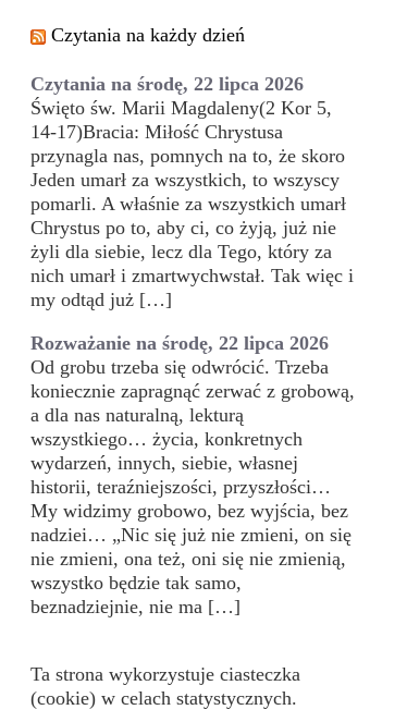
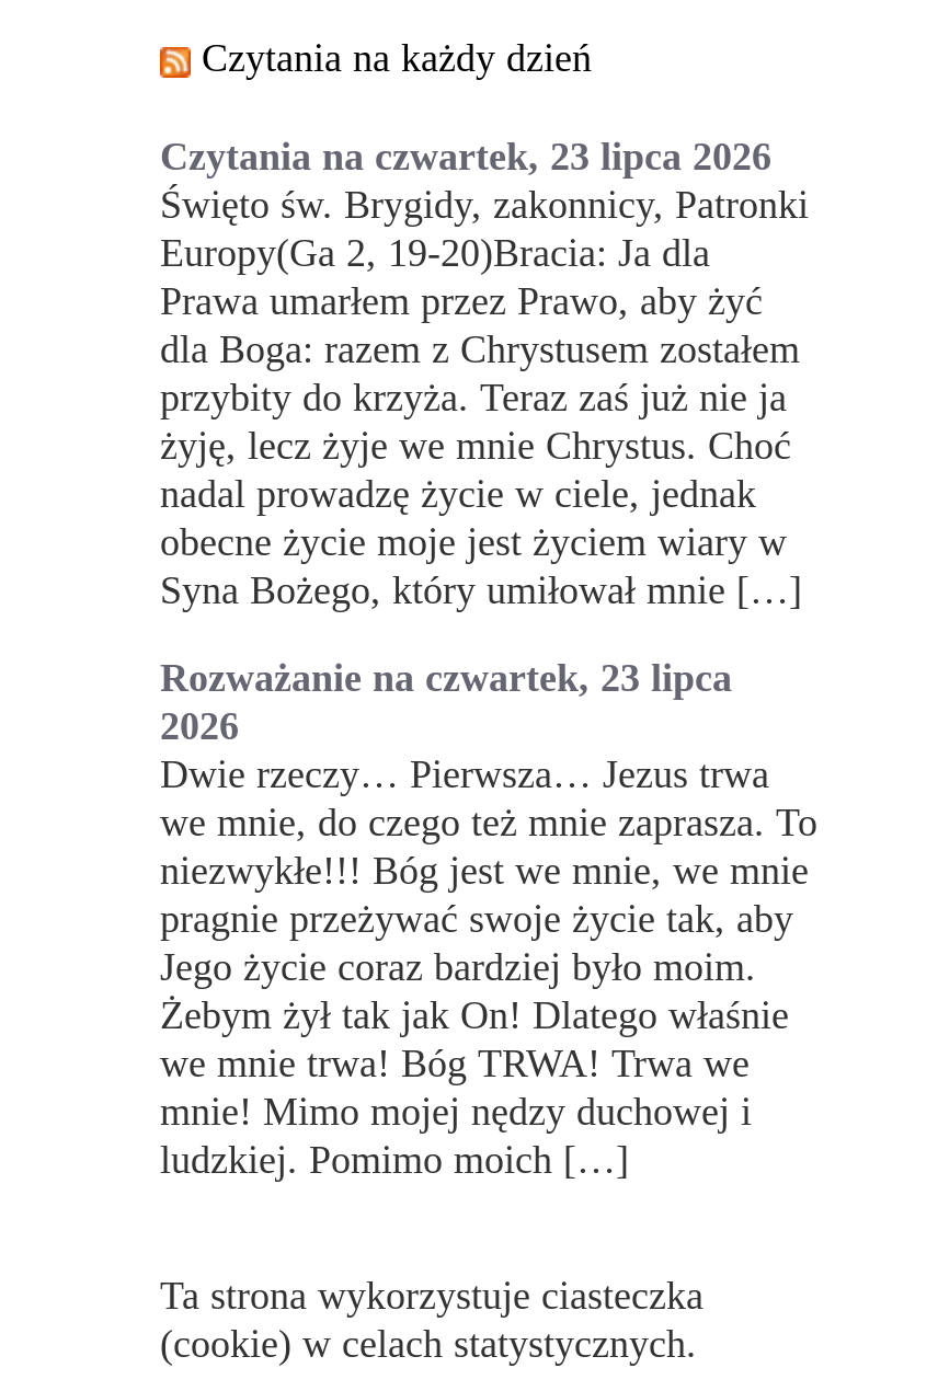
- Czytania na środę, 22 lipca 2026
- Święto św. Marii Magdaleny(2 Kor 5,
- 14-17)Bracia: Miłość Chrystusa
- przynagla nas, pomnych na to, że skoro
- Jeden umarł za wszystkich, to wszyscy
- pomarli. A właśnie za wszystkich umarł
- Chrystus po to, aby ci, co żyją, już nie
- żyli dla siebie, lecz dla Tego, który za
- nich umarł i zmartwychwstał. Tak więc i
- my odtąd już […]
+ Czytania na czwartek, 23 lipca 2026
+ Święto św. Brygidy, zakonnicy, Patronki
+ Europy(Ga 2, 19-20)Bracia: Ja dla
+ Prawa umarłem przez Prawo, aby żyć
+ dla Boga: razem z Chrystusem zostałem
+ przybity do krzyża. Teraz zaś już nie ja
+ żyję, lecz żyje we mnie Chrystus. Choć
+ nadal prowadzę życie w ciele, jednak
+ obecne życie moje jest życiem wiary w
+ Syna Bożego, który umiłował mnie […]

- Rozważanie na środę, 22 lipca 2026
- Od grobu trzeba się odwrócić. Trzeba
- koniecznie zapragnąć zerwać z grobową,
- a dla nas naturalną, lekturą
- wszystkiego… życia, konkretnych
- wydarzeń, innych, siebie, własnej
- historii, teraźniejszości, przyszłości…
- My widzimy grobowo, bez wyjścia, bez
- nadziei… „Nic się już nie zmieni, on się
- nie zmieni, ona też, oni się nie zmienią,
- wszystko będzie tak samo,
- beznadziejnie, nie ma […]
+ Rozważanie na czwartek, 23 lipca
+ 2026
+ Dwie rzeczy… Pierwsza… Jezus trwa
+ we mnie, do czego też mnie zaprasza. To
+ niezwykłe!!! Bóg jest we mnie, we mnie
+ pragnie przeżywać swoje życie tak, aby
+ Jego życie coraz bardziej było moim.
+ Żebym żył tak jak On! Dlatego właśnie
+ we mnie trwa! Bóg TRWA! Trwa we
+ mnie! Mimo mojej nędzy duchowej i
+ ludzkiej. Pomimo moich […]
